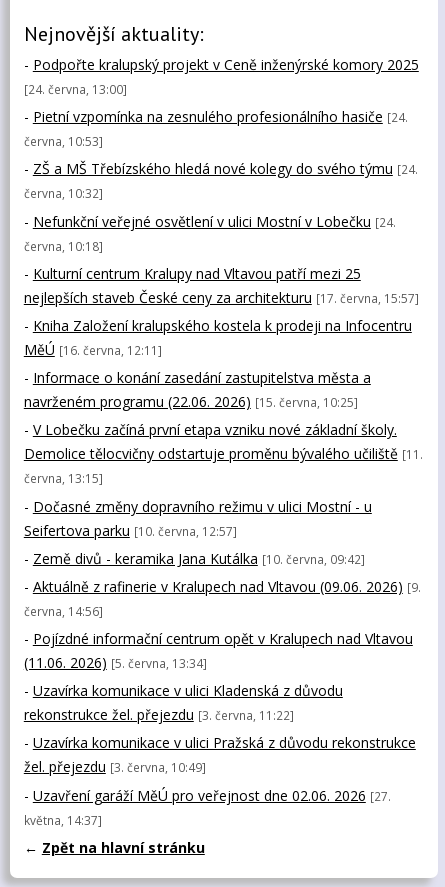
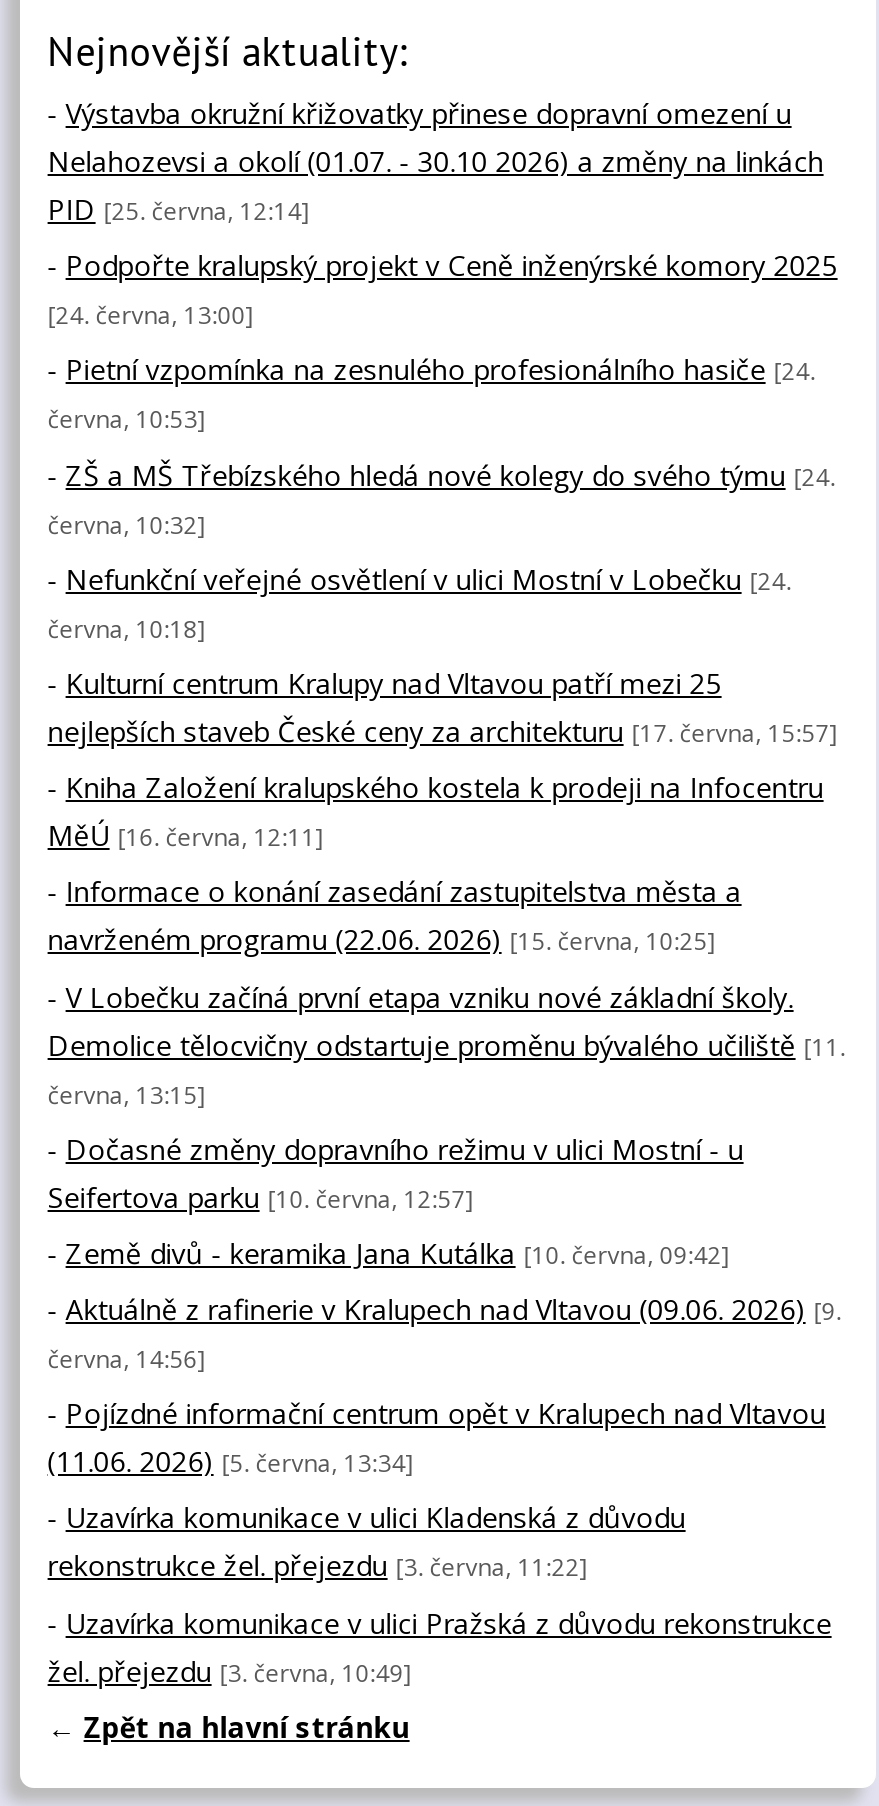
+ - Výstavba okružní křižovatky přinese dopravní omezení u
+ Nelahozevsi a okolí (01.07. - 30.10 2026) a změny na linkách
+ PID [25. června, 12:14]

moved down: - Podpořte kralupský projekt v Ceně inženýrské komory 2025 | [24. června, 13:00] | - Pietní vzpomínka na zesnulého profesionálního hasiče [24. | ... | - Uzavírka komunikace v ulici Pražská z důvodu rekonstrukce | žel. přejezdu [3. června, 10:49]

- - Uzavření garáží MěÚ pro veřejnost dne 02.06. 2026 [27.
- května, 14:37]
